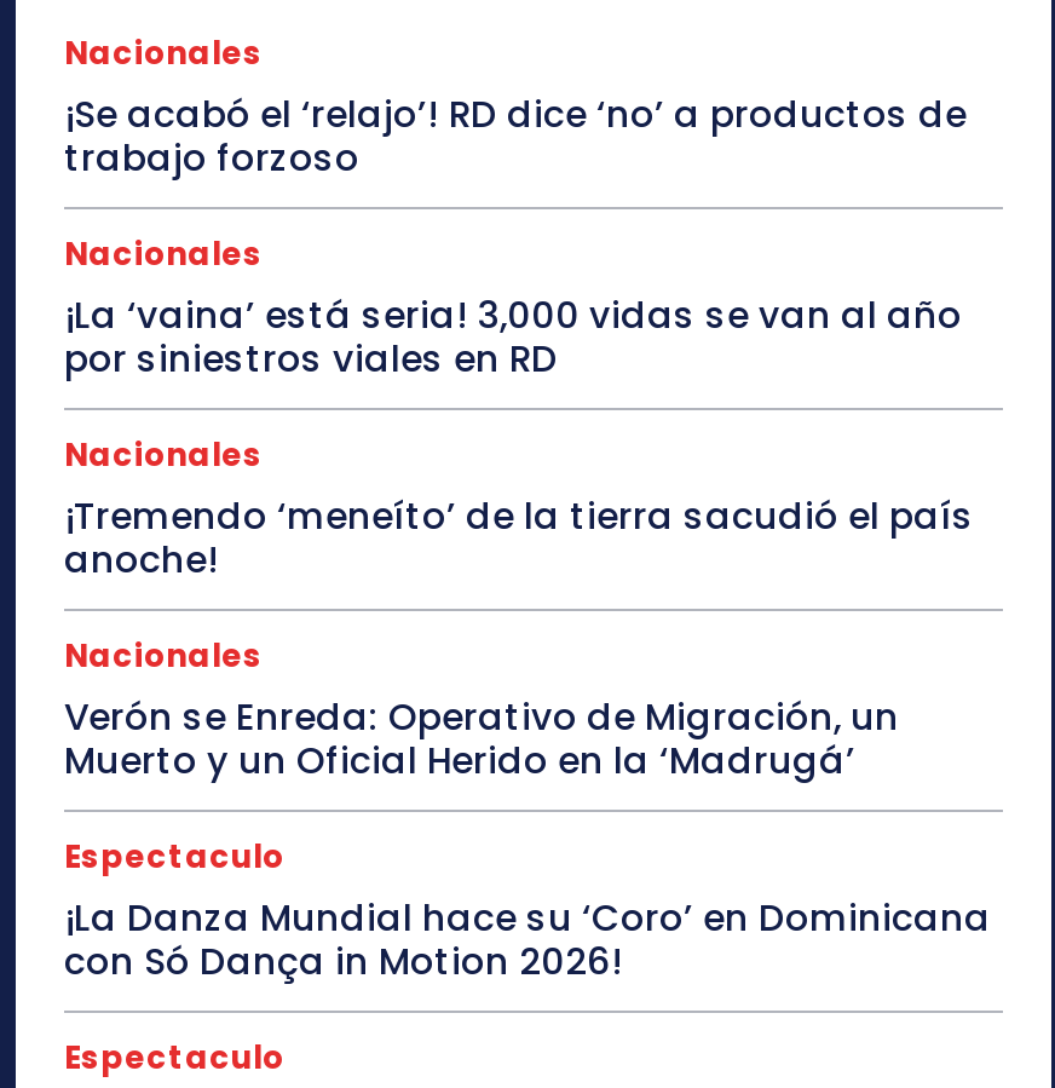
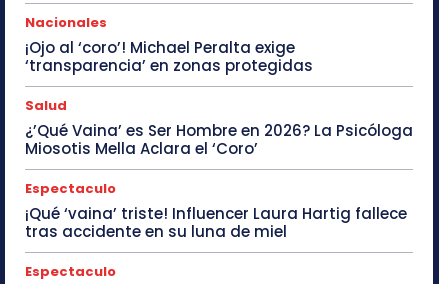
- ¡Se acabó el ‘relajo’! RD dice ‘no’ a productos de
- trabajo forzoso
- Nacionales
- ¡La ‘vaina’ está seria! 3,000 vidas se van al año
- por siniestros viales en RD
- Nacionales
- ¡Tremendo ‘meneíto’ de la tierra sacudió el país
- anoche!
- Nacionales
- Verón se Enreda: Operativo de Migración, un
- Muerto y un Oficial Herido en la ‘Madrugá’
+ ¡Ojo al ‘coro’! Michael Peralta exige
+ ‘transparencia’ en zonas protegidas
+ Salud
+ ¿’Qué Vaina’ es Ser Hombre en 2026? La Psicóloga
+ Miosotis Mella Aclara el ‘Coro’

- ¡La Danza Mundial hace su ‘Coro’ en Dominicana
- con Só Dança in Motion 2026!
+ ¡Qué ‘vaina’ triste! Influencer Laura Hartig fallece
+ tras accidente en su luna de miel
